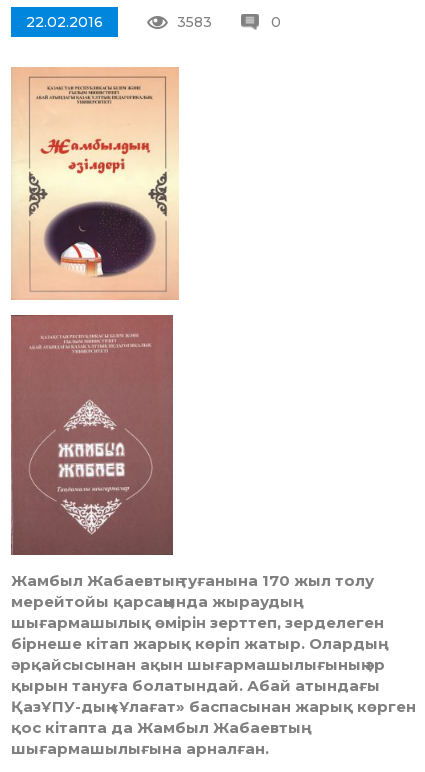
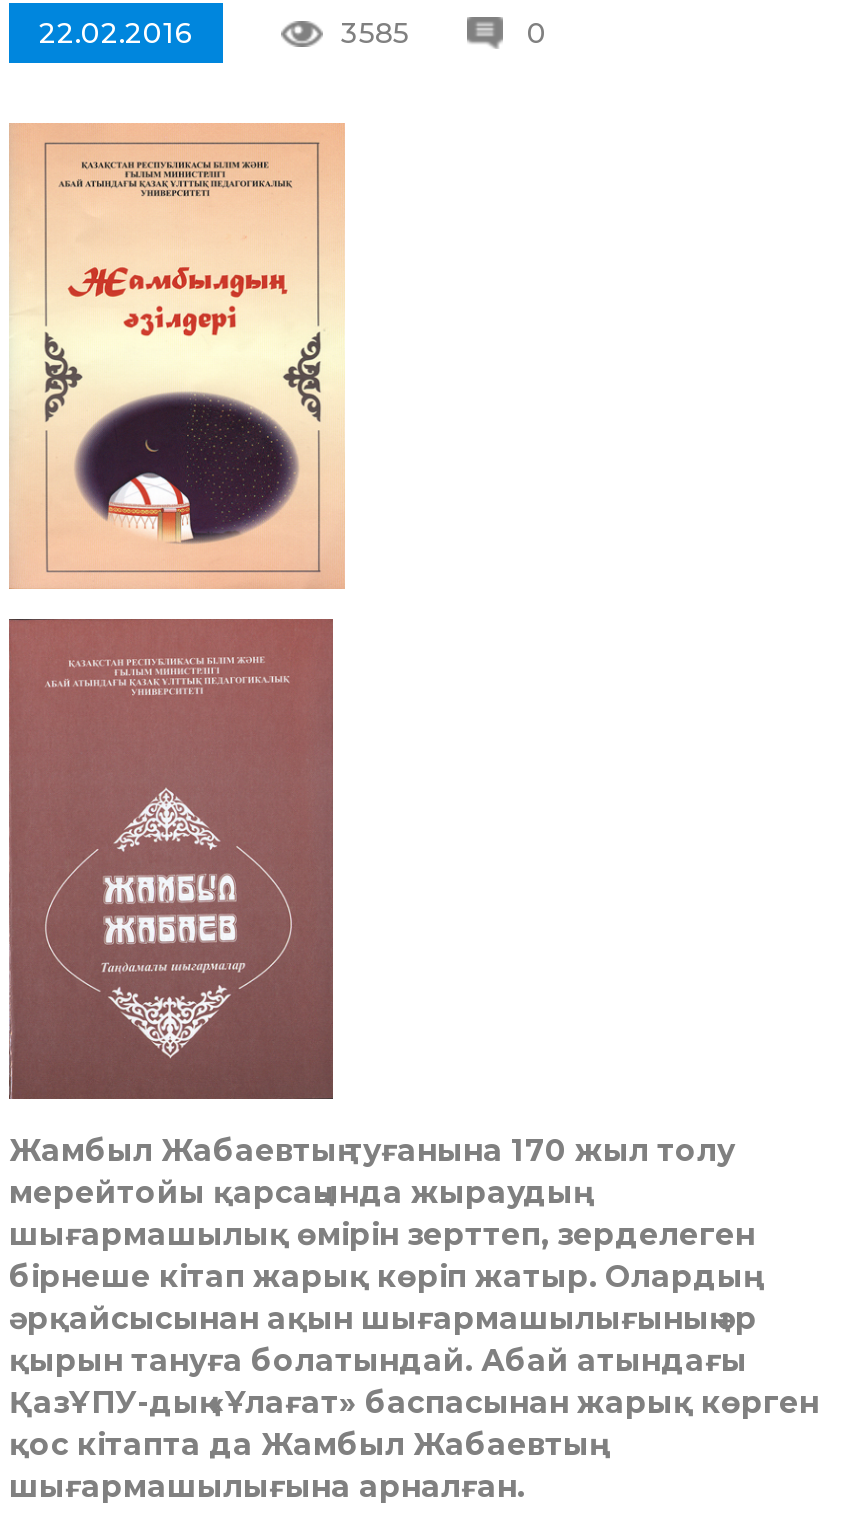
- 3583
+ 3585
